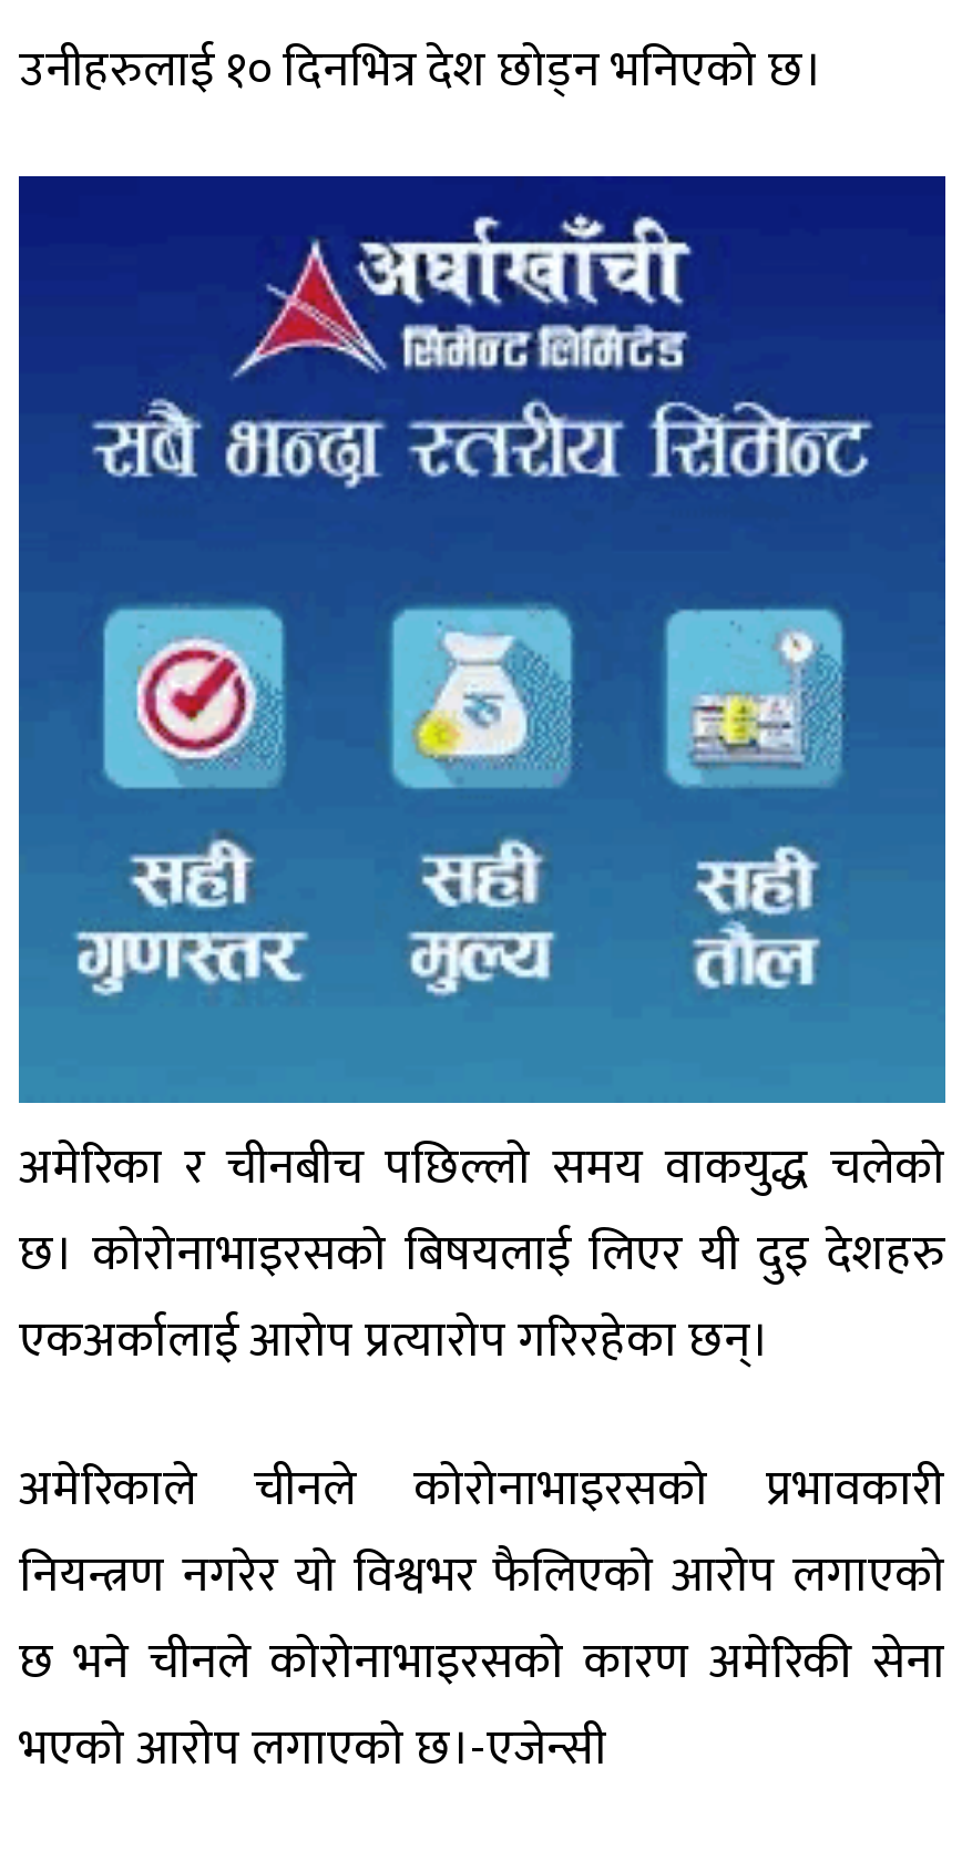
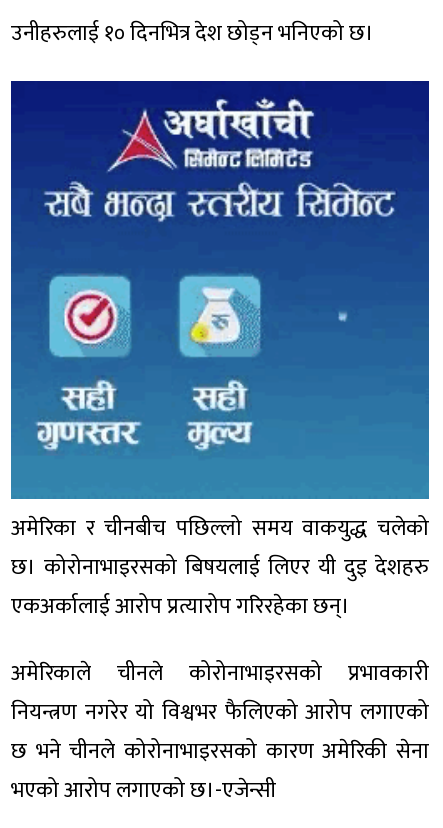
- [image]

- [image]
